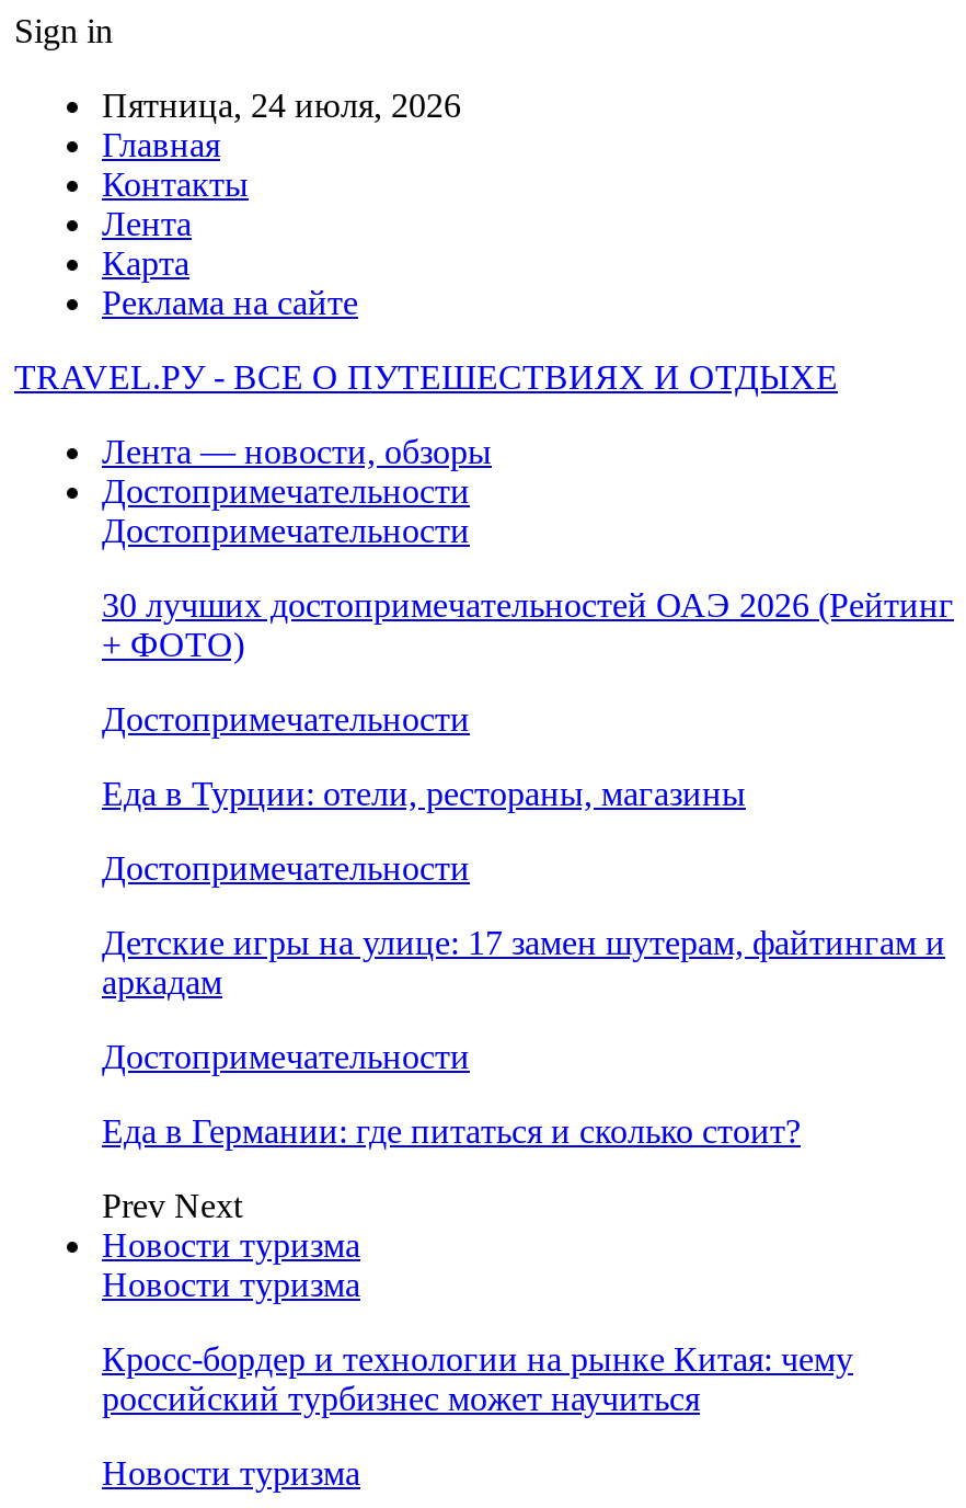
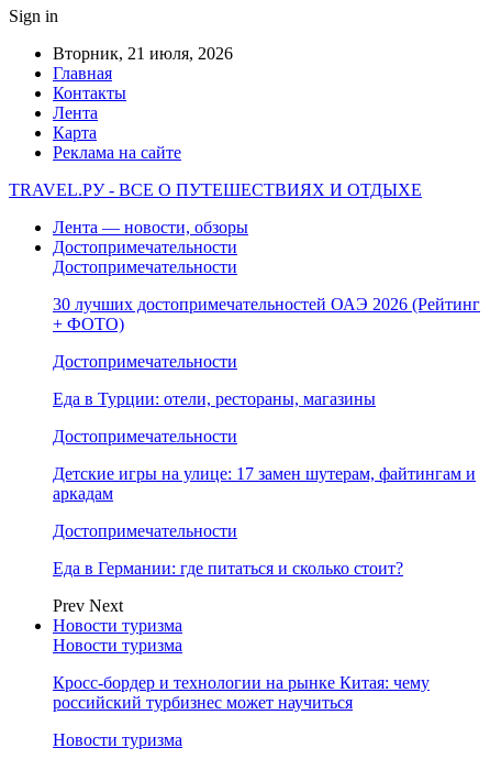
- Пятница, 24 июля, 2026
+ Вторник, 21 июля, 2026
